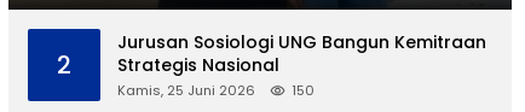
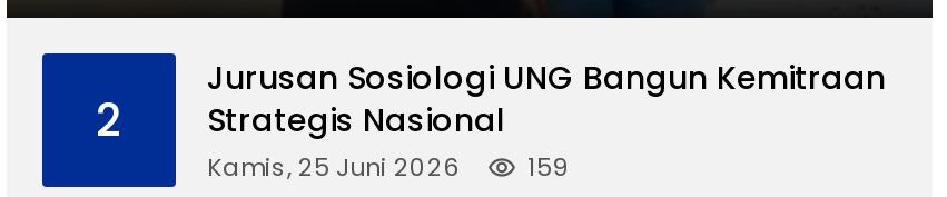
- Kamis, 25 Juni 2026 150
+ Kamis, 25 Juni 2026 159
